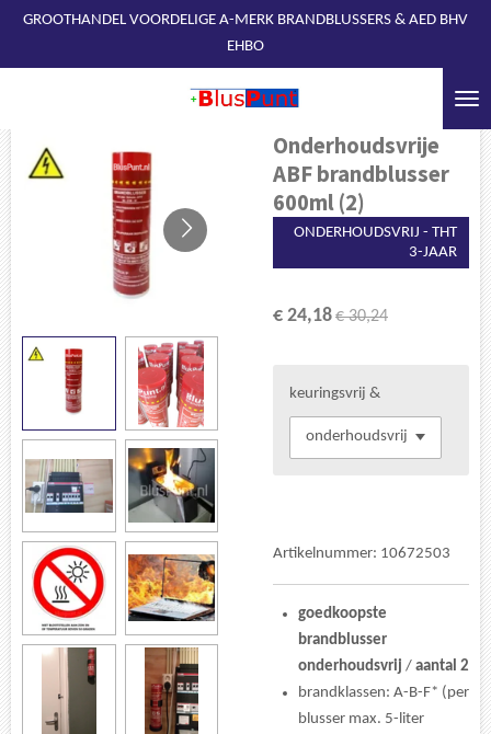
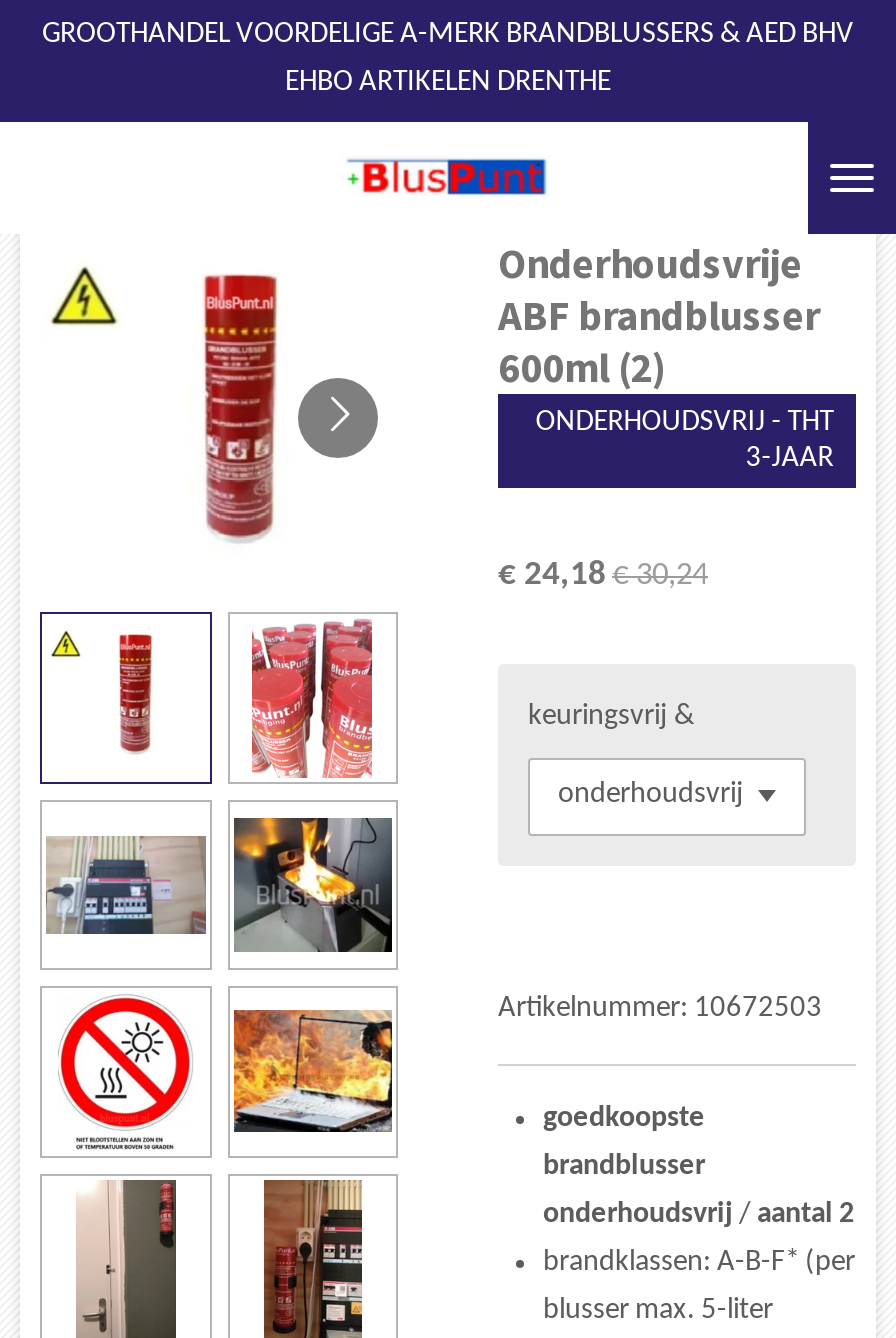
- EHBO
+ EHBO ARTIKELEN DRENTHE
